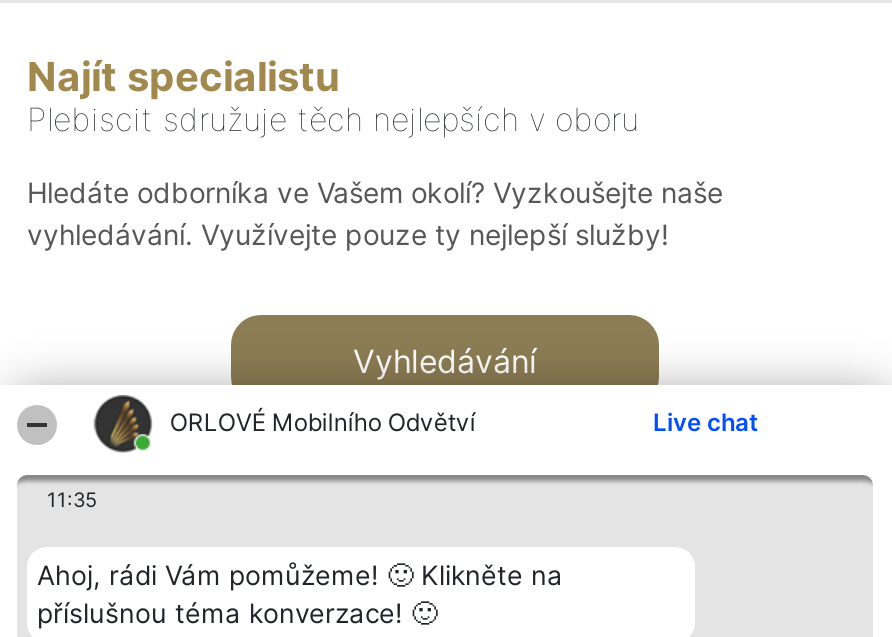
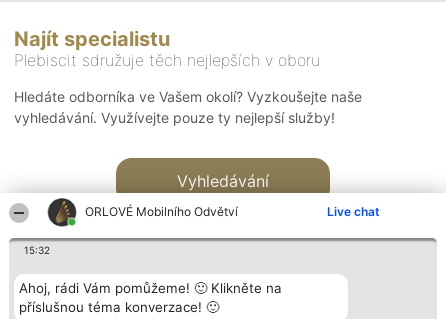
- 11:35
+ 15:32
